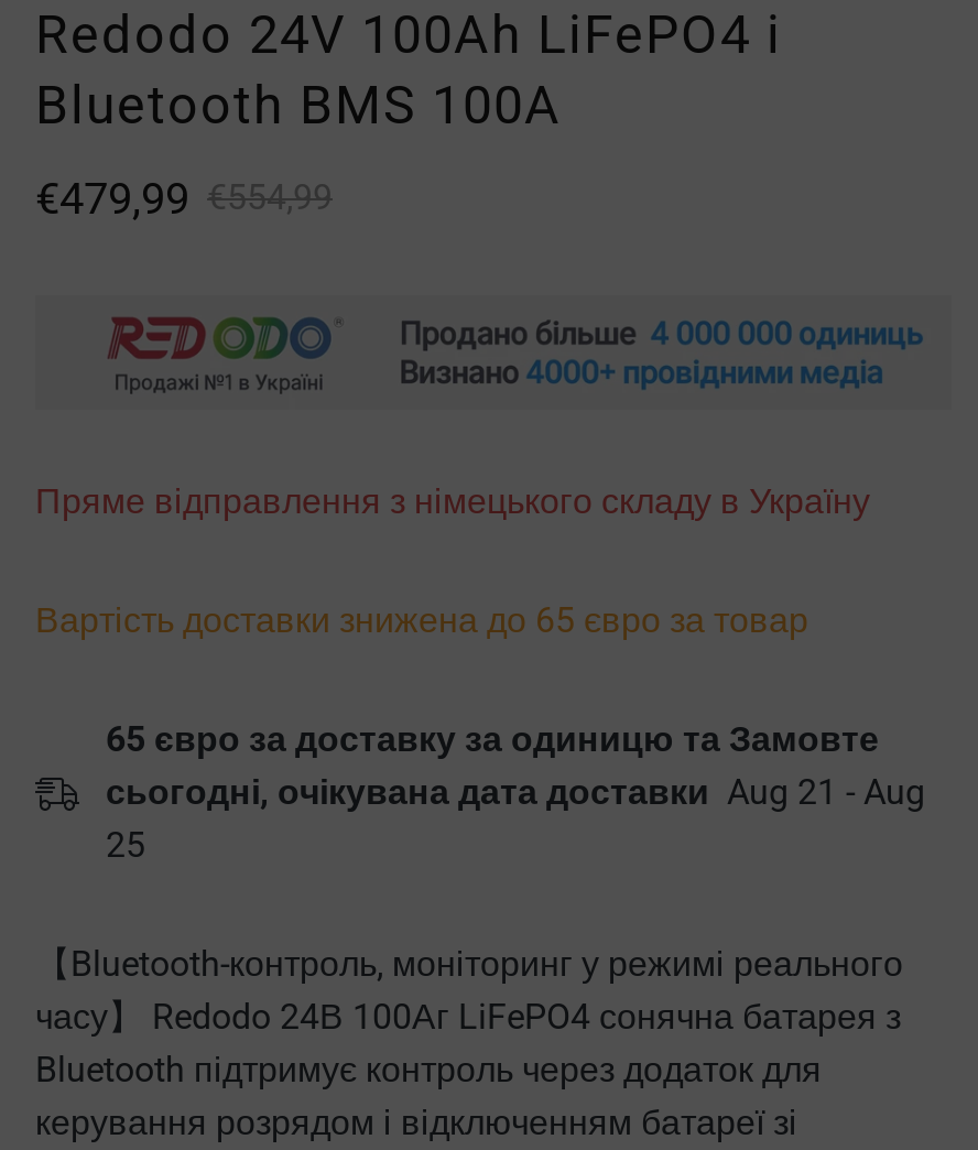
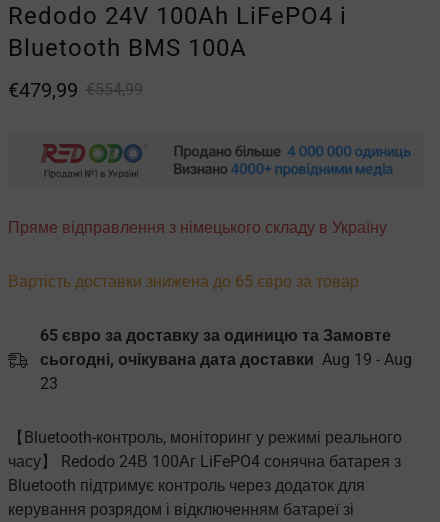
- сьогодні, очікувана дата доставки Aug 21 - Aug
+ сьогодні, очікувана дата доставки Aug 19 - Aug

- 25
+ 23
